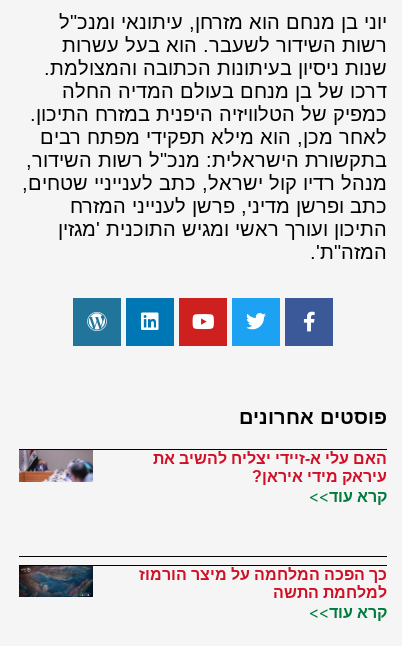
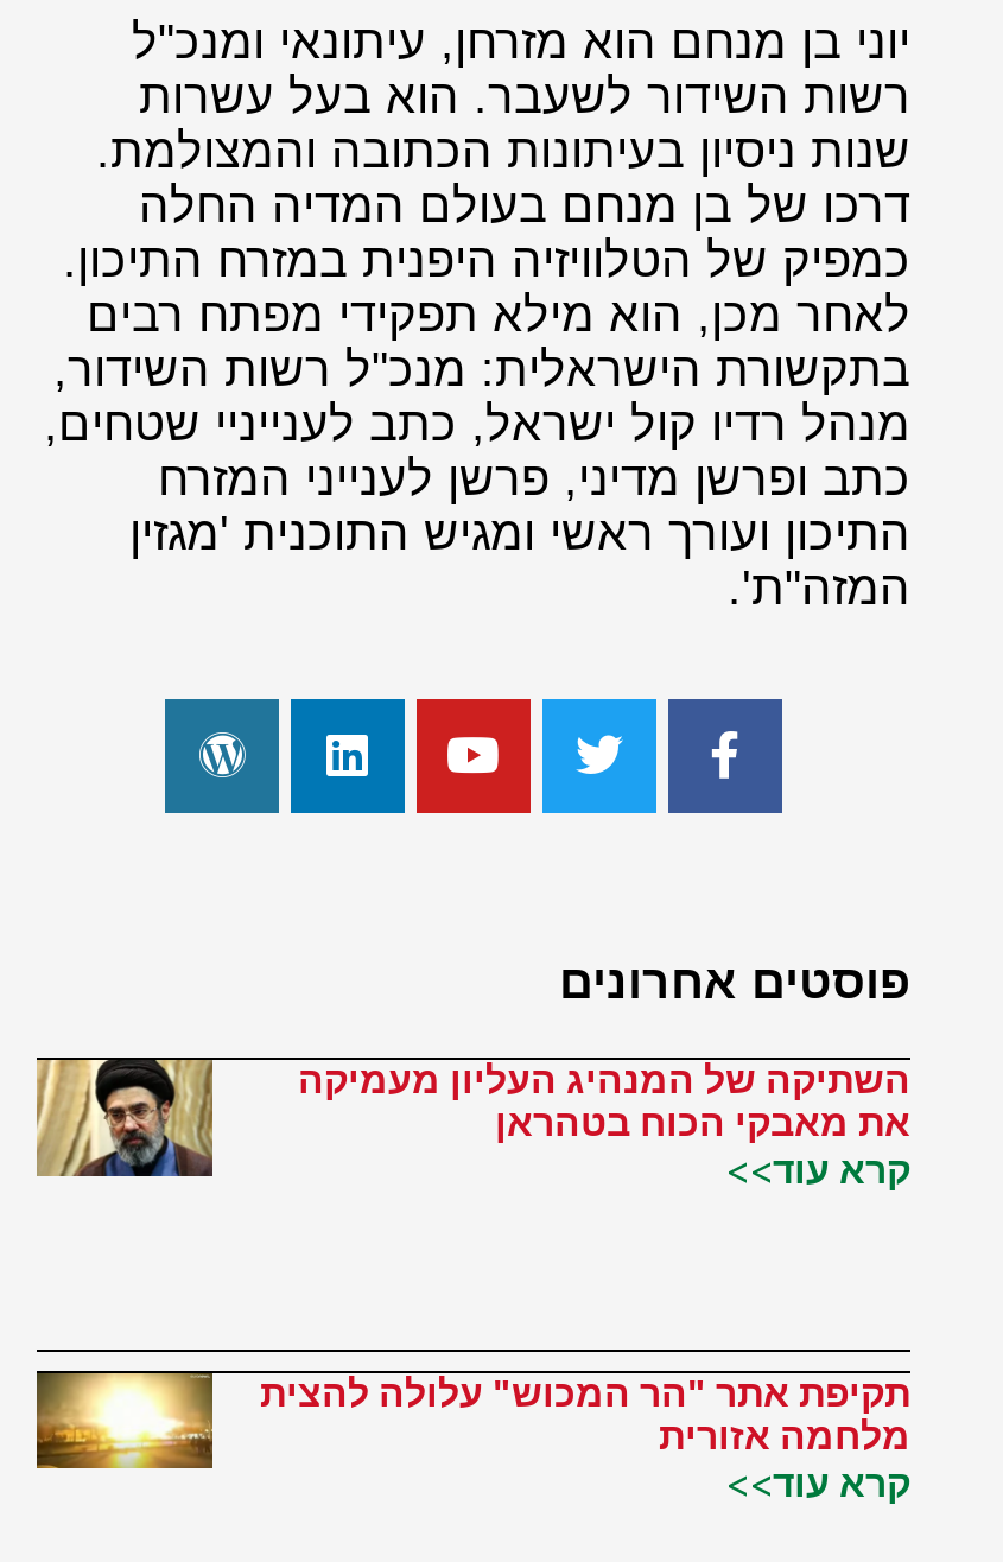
- [image]
+ [image]

- האם עלי א-זיידי יצליח להשיב את
- עיראק מידי איראן?
+ השתיקה של המנהיג העליון מעמיקה
+ את מאבקי הכוח בטהראן

- [image]
+ [image]

- כך הפכה המלחמה על מיצר הורמוז
- למלחמת התשה
+ תקיפת אתר "הר המכוש" עלולה להצית
+ מלחמה אזורית
